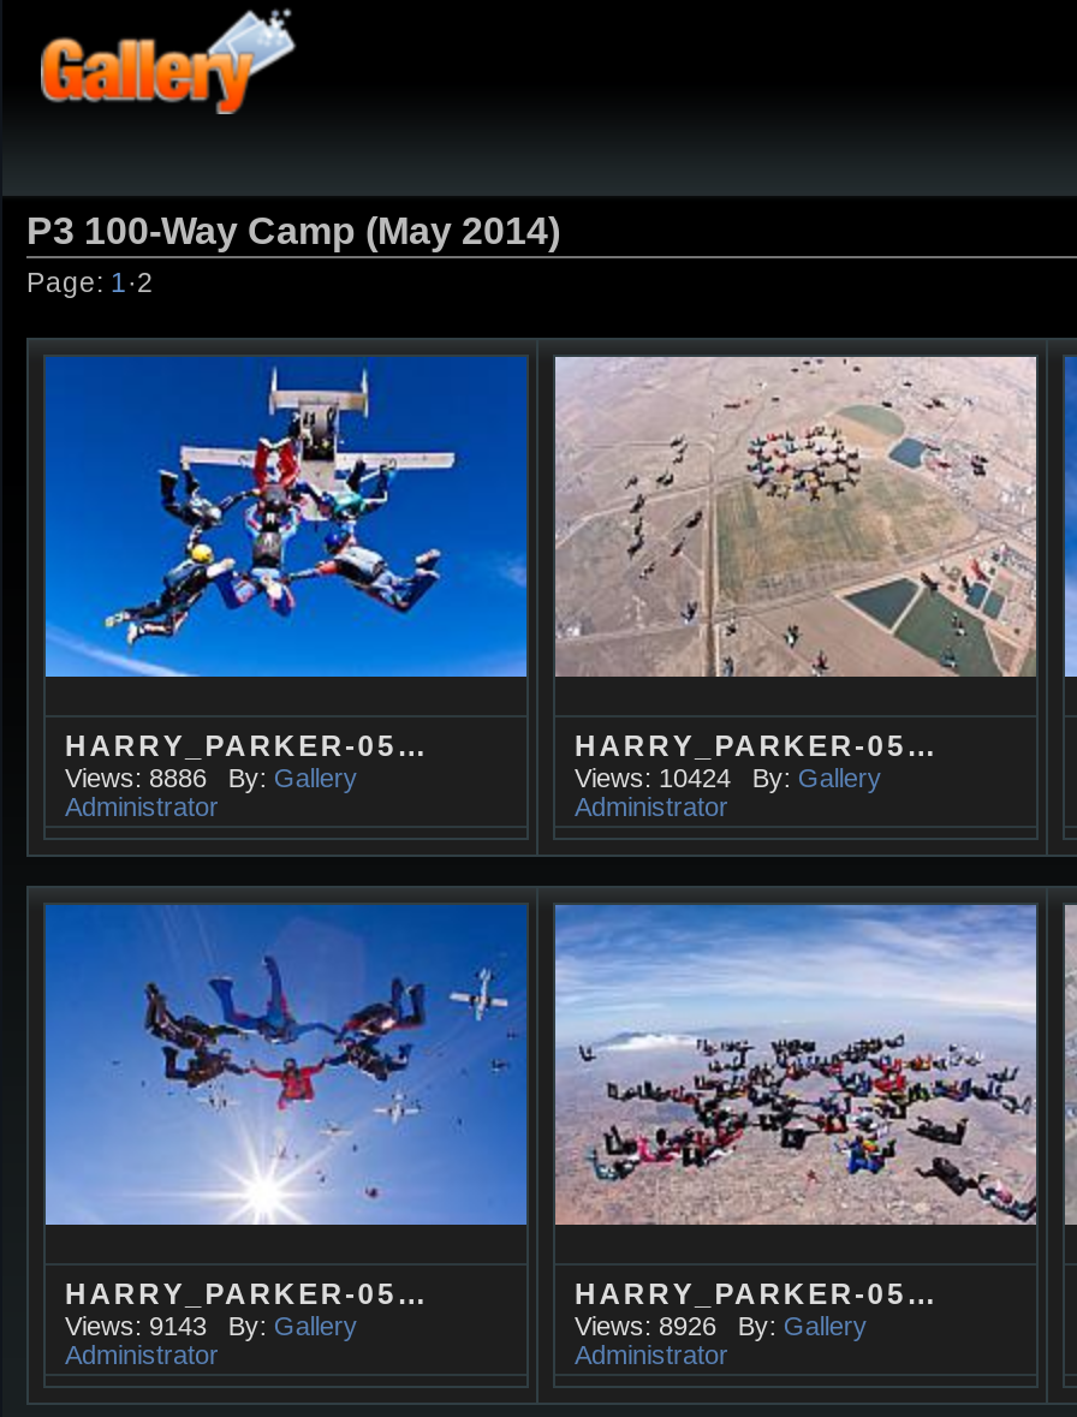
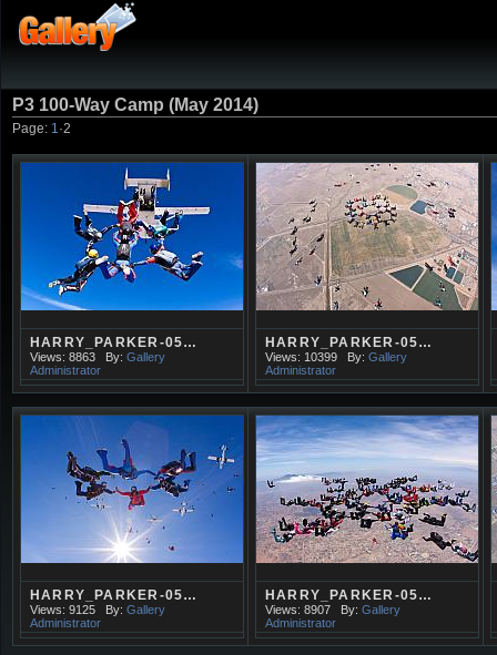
- Views: 8886 By: Gallery
+ Views: 8863 By: Gallery

- Views: 10424 By: Gallery
+ Views: 10399 By: Gallery

- Views: 9143 By: Gallery
+ Views: 9125 By: Gallery

- Views: 8926 By: Gallery
+ Views: 8907 By: Gallery
